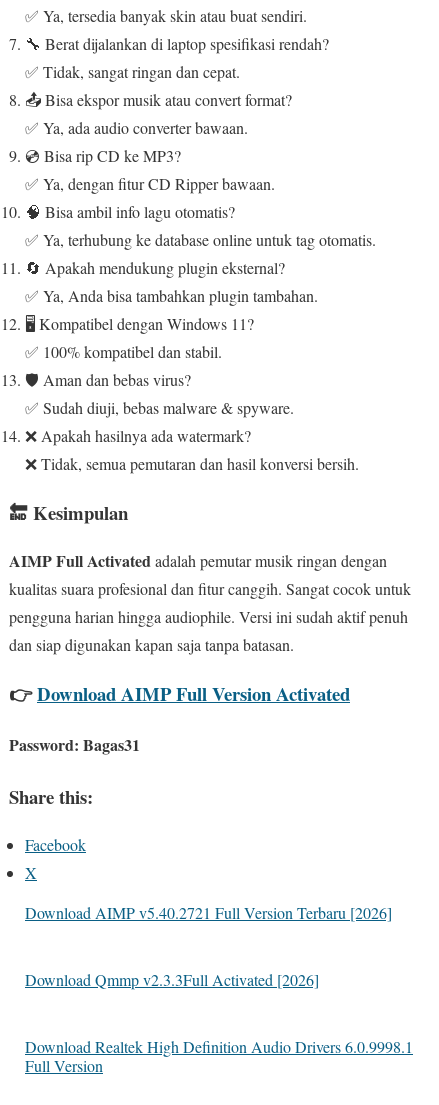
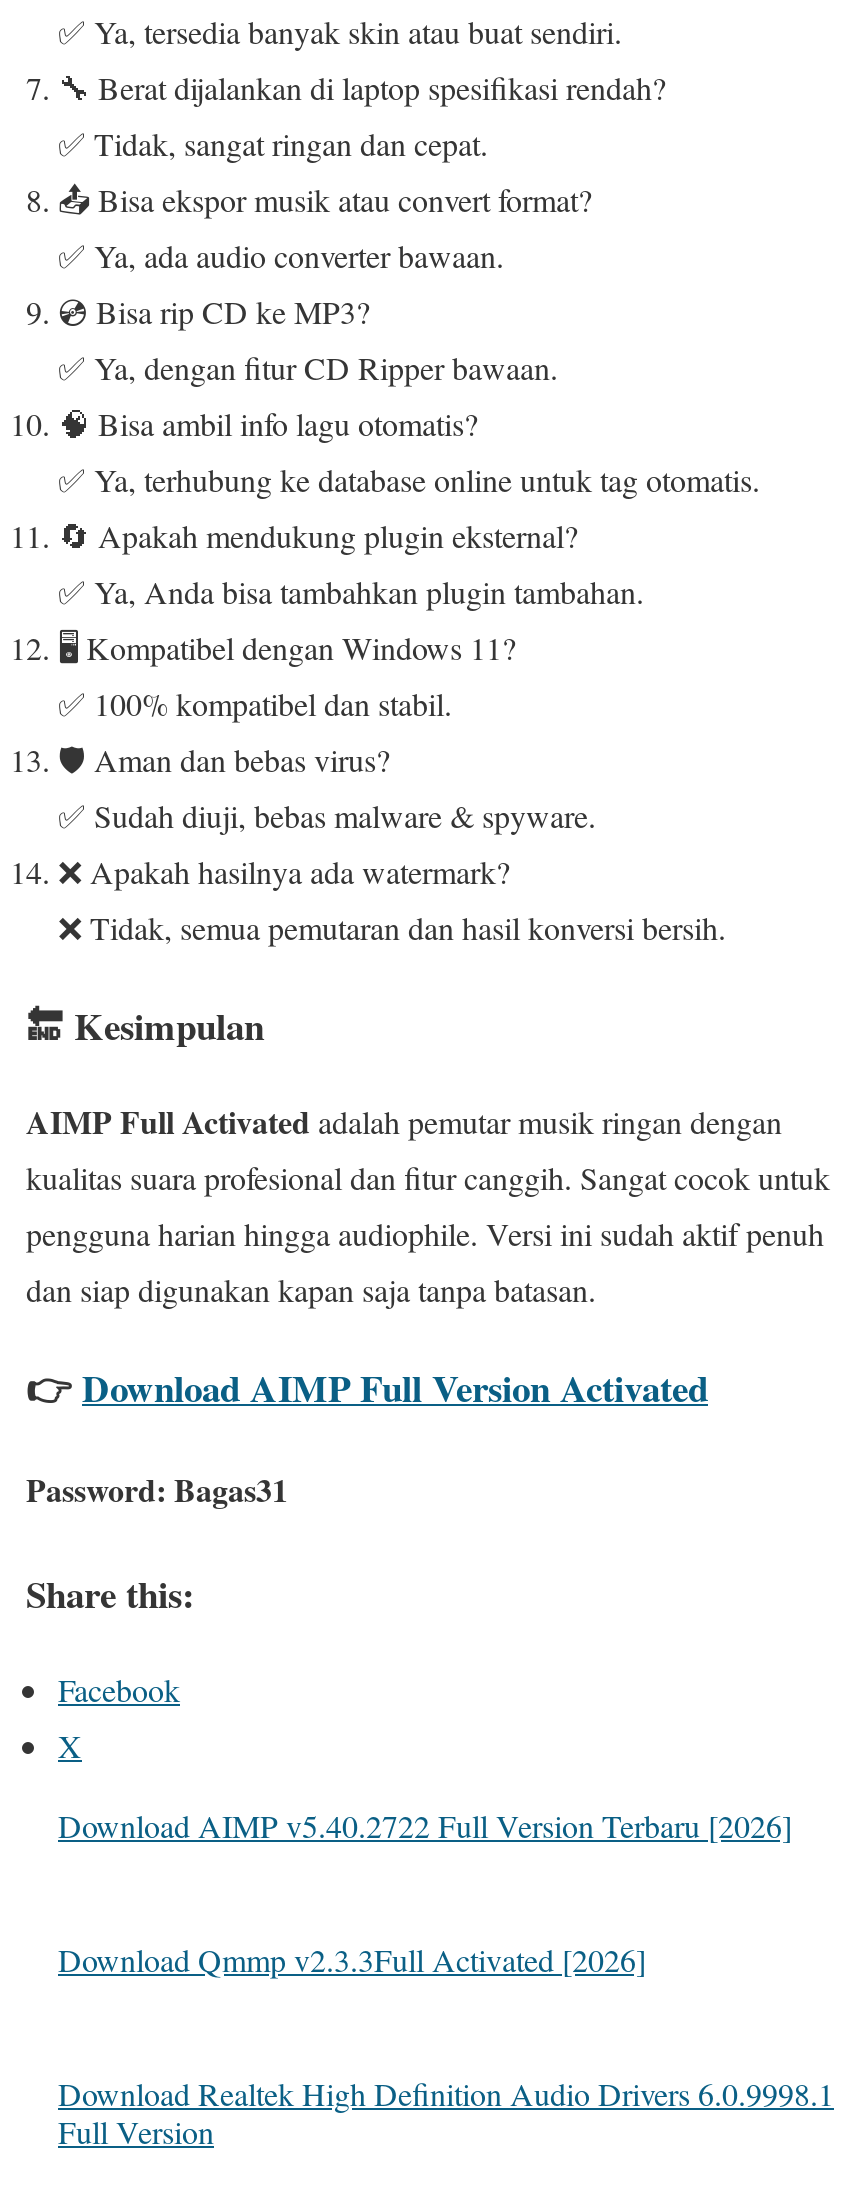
- Download AIMP v5.40.2721 Full Version Terbaru [2026]
+ Download AIMP v5.40.2722 Full Version Terbaru [2026]
